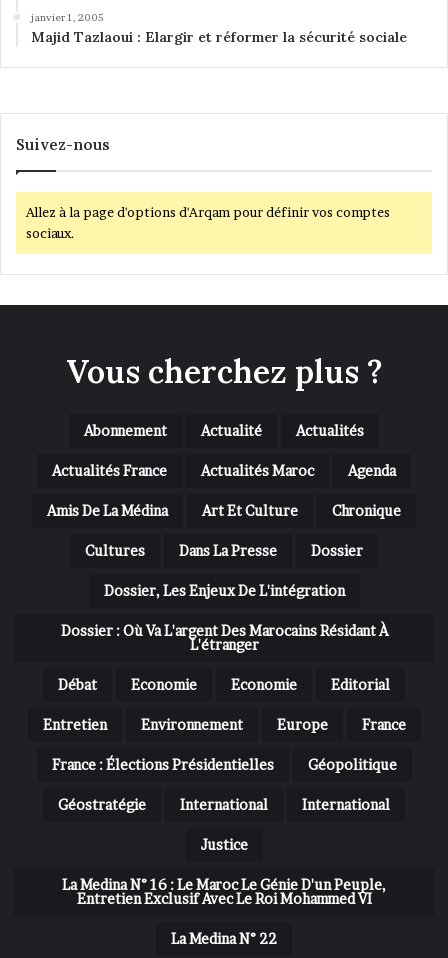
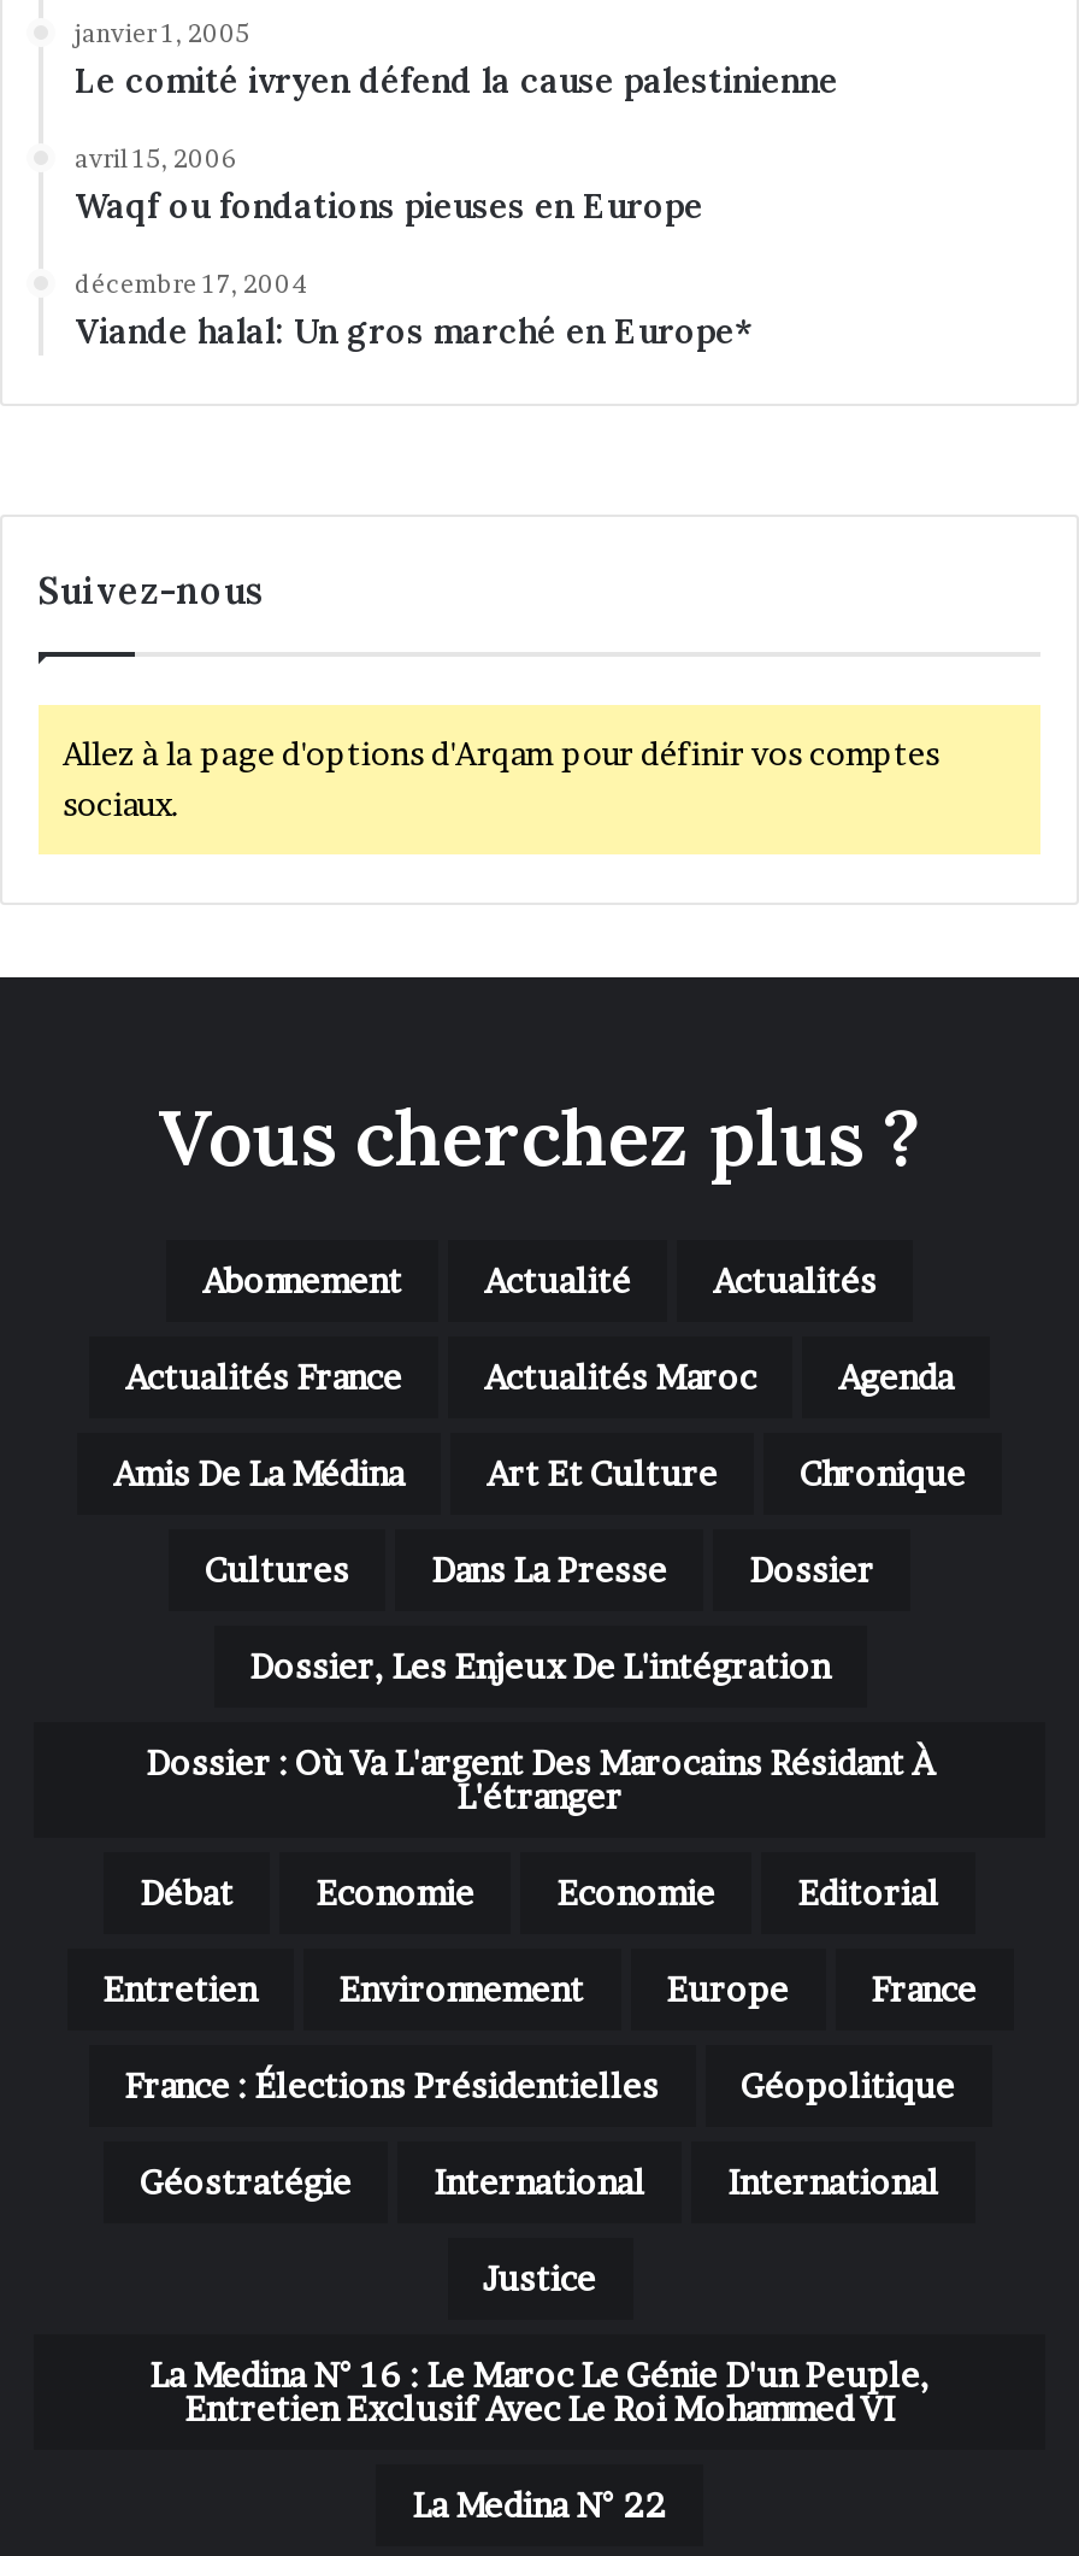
- Majid Tazlaoui : Elargir et réformer la sécurité sociale
+ Le comité ivryen défend la cause palestinienne
+ avril 15, 2006
+ Waqf ou fondations pieuses en Europe
+ décembre 17, 2004
+ Viande halal: Un gros marché en Europe*
